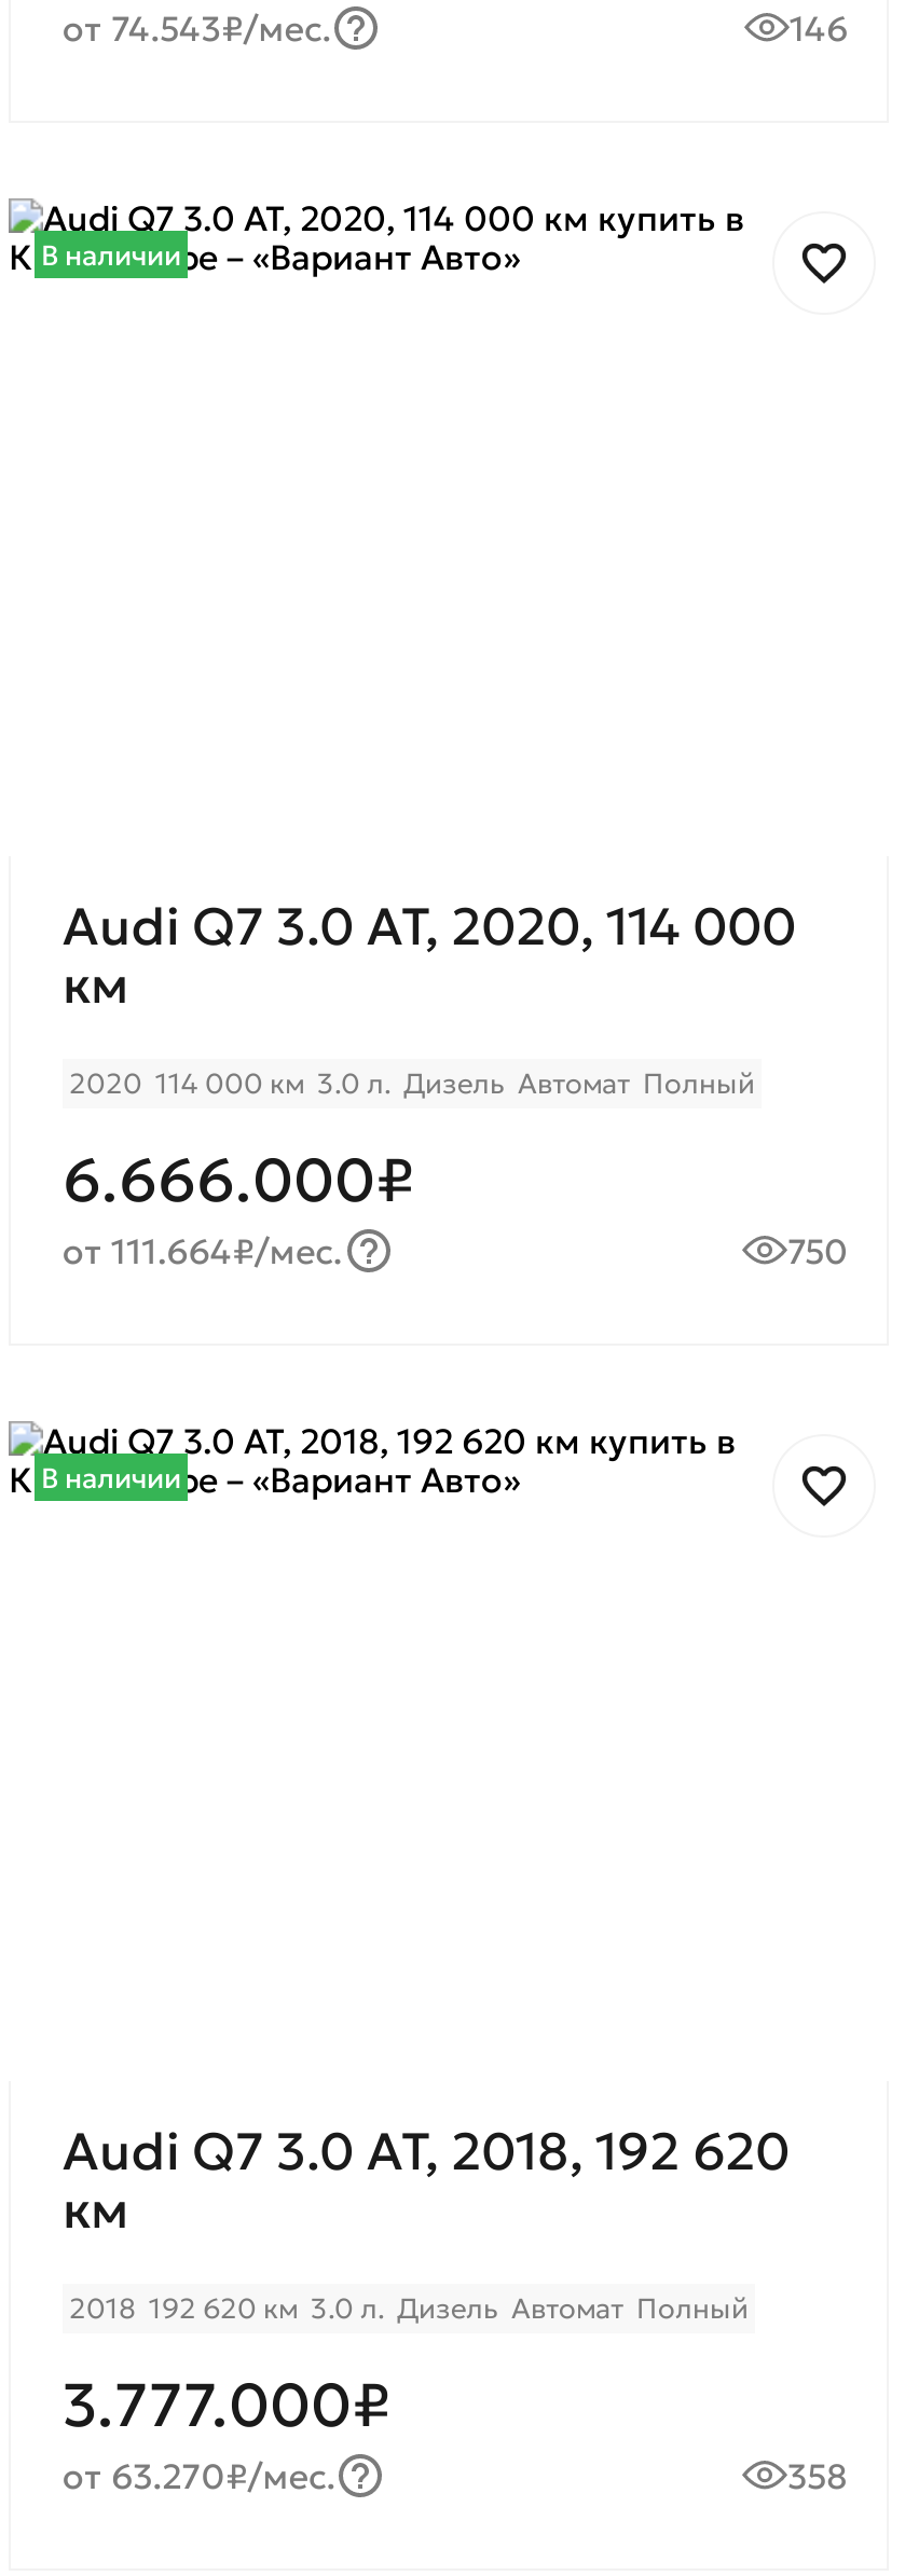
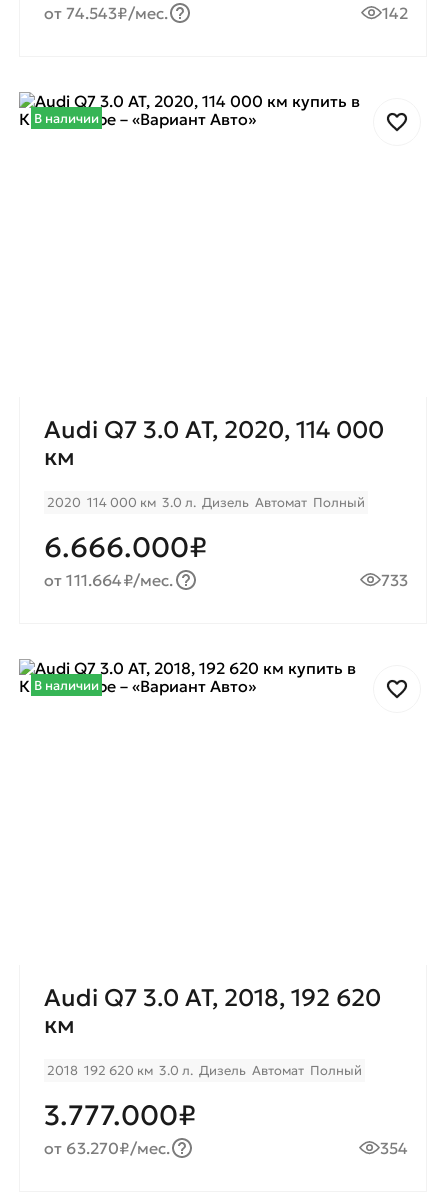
- 146
+ 142

- 750
+ 733

- 358
+ 354
